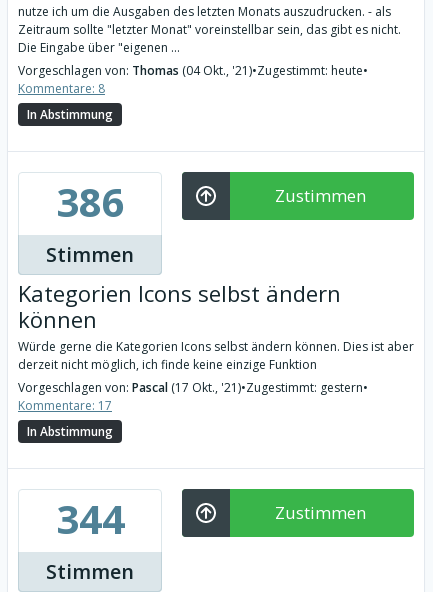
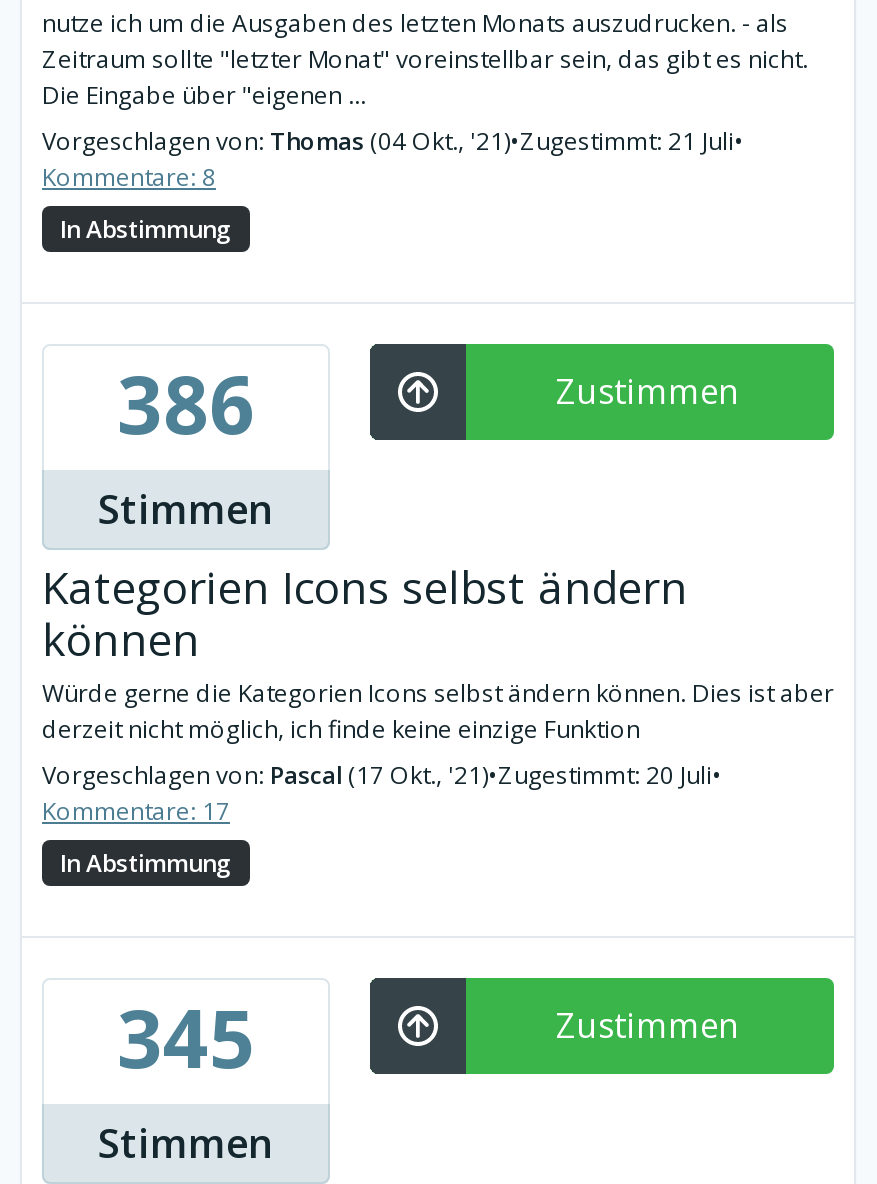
- Vorgeschlagen von: Thomas (04 Okt., '21) •Zugestimmt: heute•
+ Vorgeschlagen von: Thomas (04 Okt., '21) •Zugestimmt: 21 Juli•

- Vorgeschlagen von: Pascal (17 Okt., '21) •Zugestimmt: gestern•
+ Vorgeschlagen von: Pascal (17 Okt., '21) •Zugestimmt: 20 Juli•

- 344
+ 345
